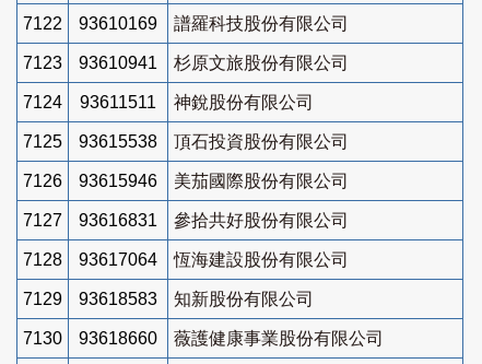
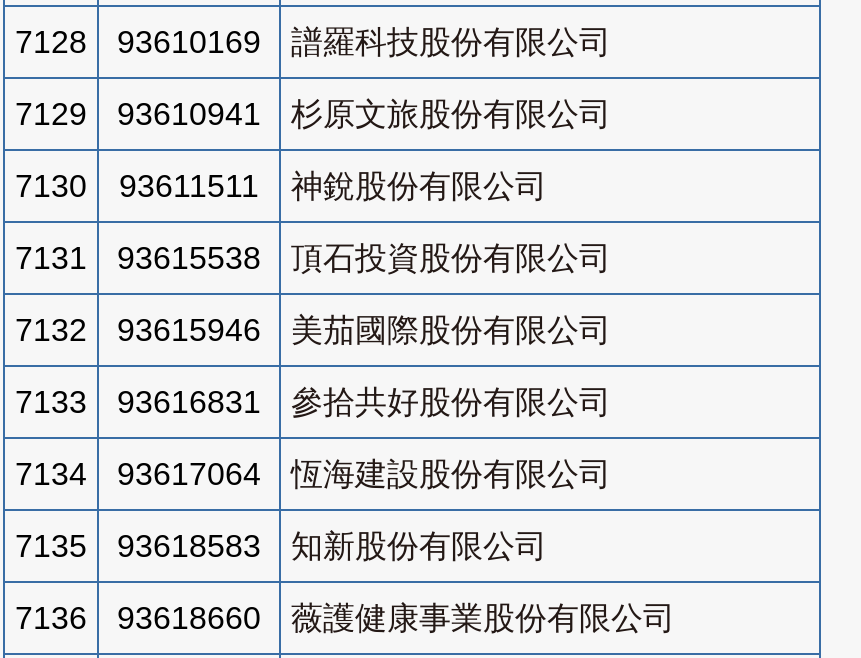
- 7122 93610169 譜羅科技股份有限公司
+ 7128 93610169 譜羅科技股份有限公司

- 7123 93610941 杉原文旅股份有限公司
+ 7129 93610941 杉原文旅股份有限公司

- 7124 93611511 神銳股份有限公司
+ 7130 93611511 神銳股份有限公司

- 7125 93615538 頂石投資股份有限公司
+ 7131 93615538 頂石投資股份有限公司

- 7126 93615946 美茄國際股份有限公司
+ 7132 93615946 美茄國際股份有限公司

- 7127 93616831 參拾共好股份有限公司
+ 7133 93616831 參拾共好股份有限公司

- 7128 93617064 恆海建設股份有限公司
+ 7134 93617064 恆海建設股份有限公司

- 7129 93618583 知新股份有限公司
+ 7135 93618583 知新股份有限公司

- 7130 93618660 薇護健康事業股份有限公司
+ 7136 93618660 薇護健康事業股份有限公司
